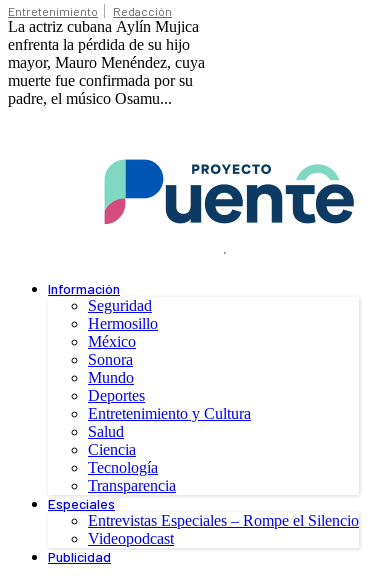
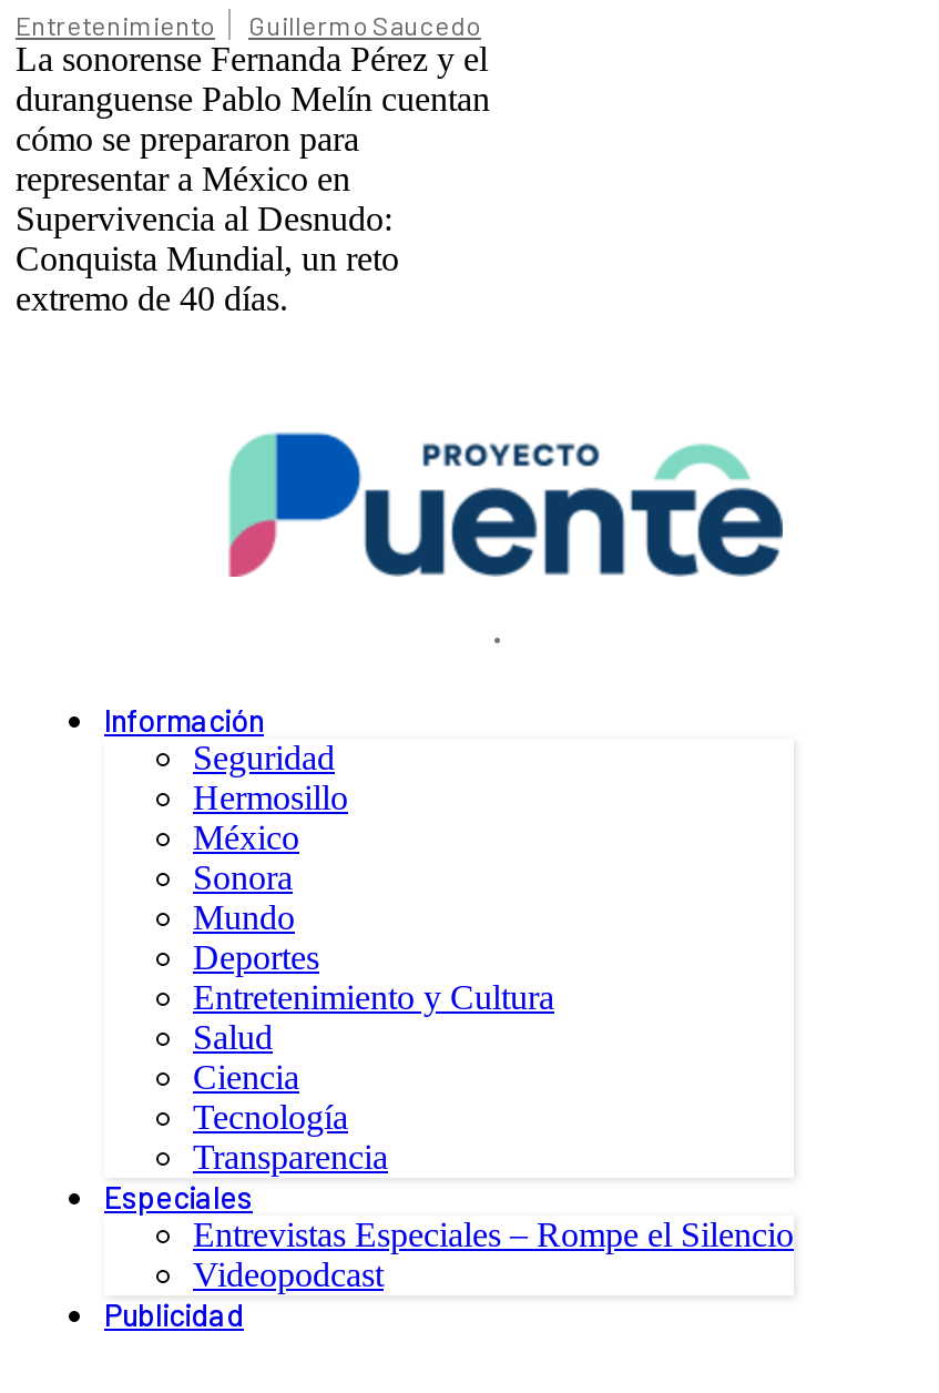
- Redacción
- La actriz cubana Aylín Mujica
- enfrenta la pérdida de su hijo
- mayor, Mauro Menéndez, cuya
- muerte fue confirmada por su
- padre, el músico Osamu...
+ Guillermo Saucedo
+ La sonorense Fernanda Pérez y el
+ duranguense Pablo Melín cuentan
+ cómo se prepararon para
+ representar a México en
+ Supervivencia al Desnudo:
+ Conquista Mundial, un reto
+ extremo de 40 días.
